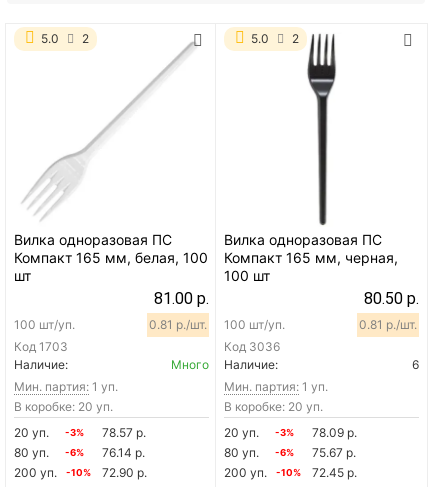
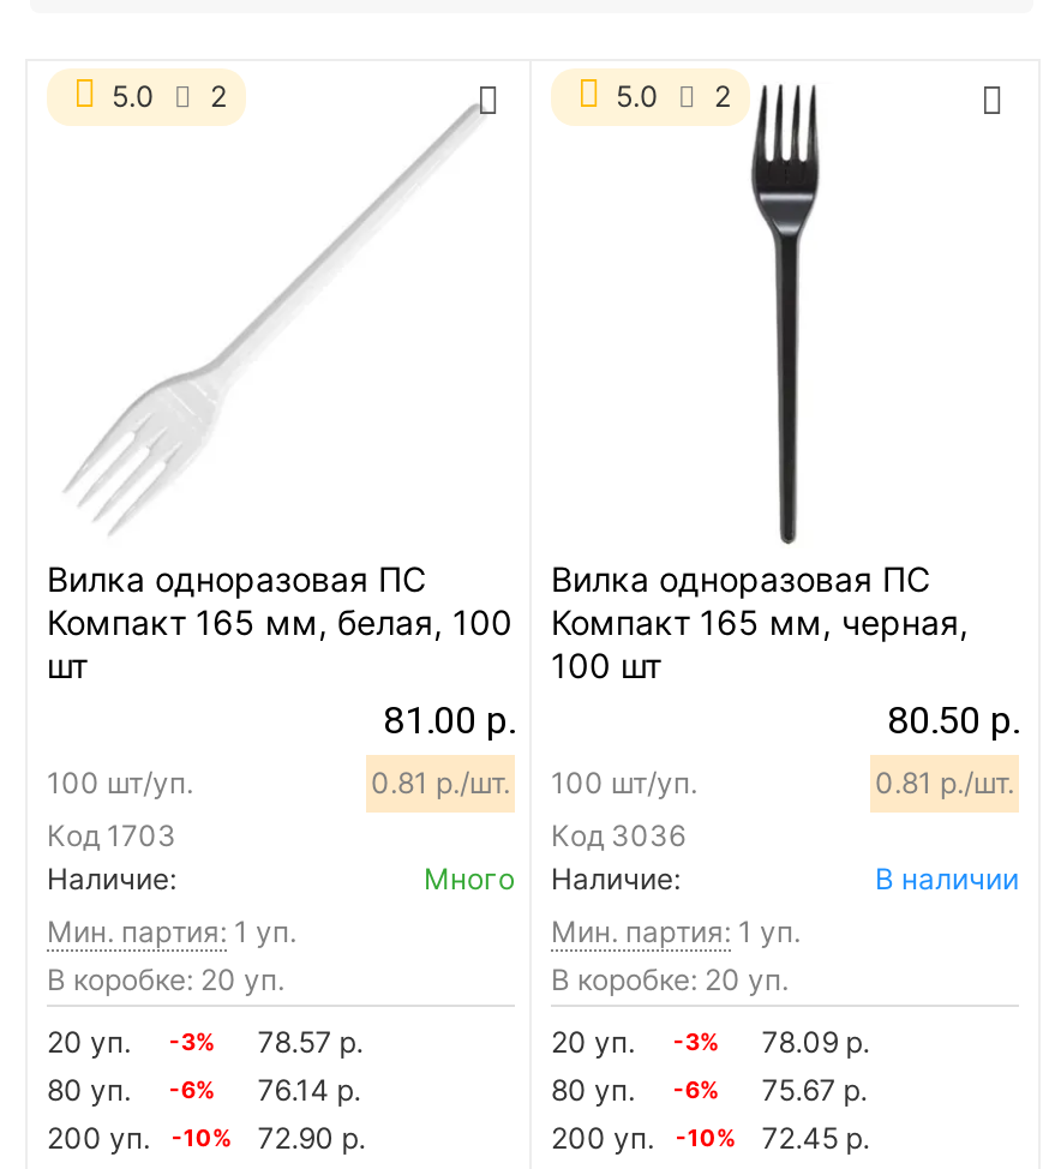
- 6
+ В наличии
